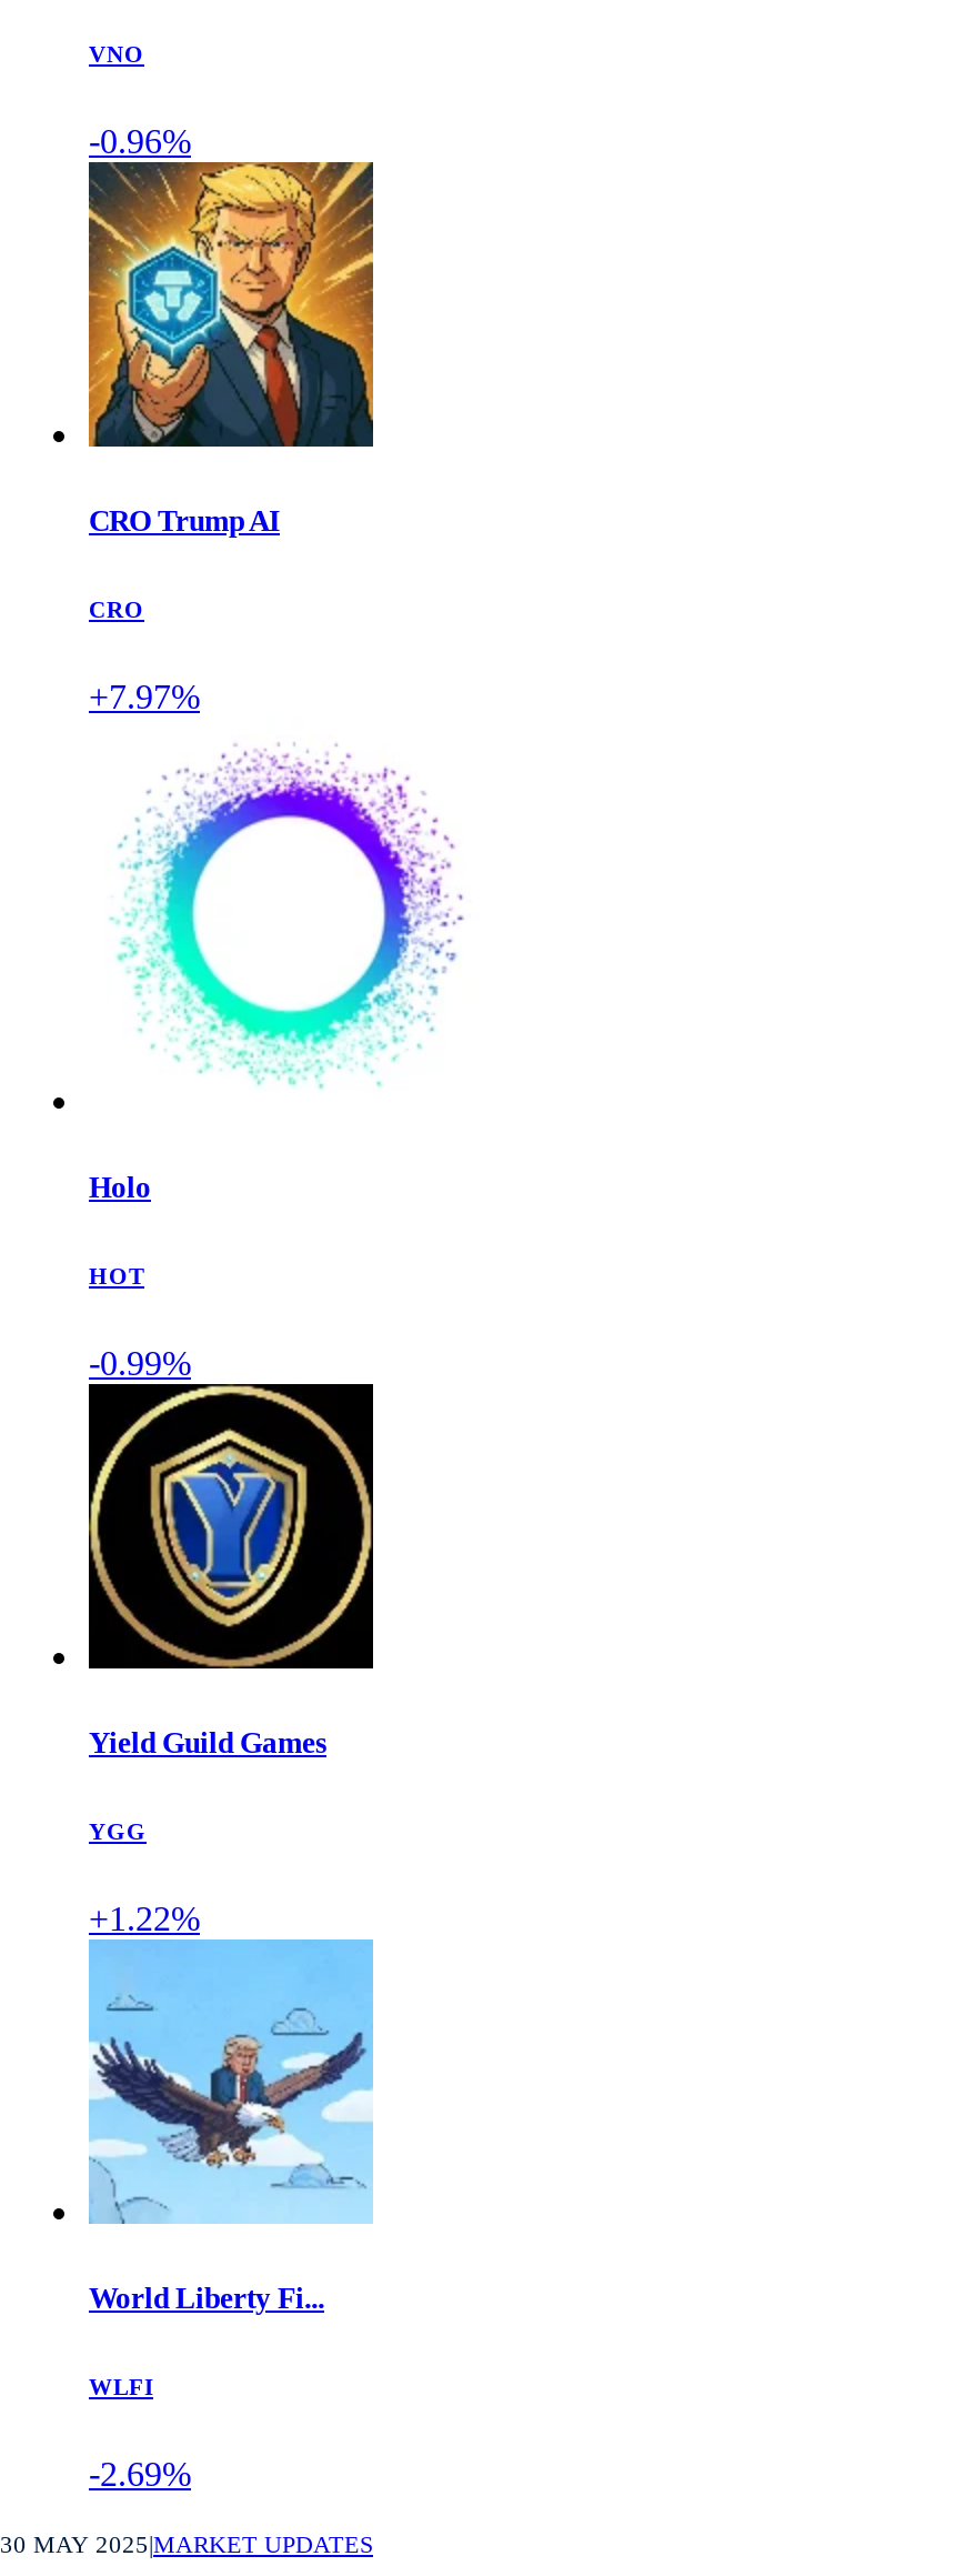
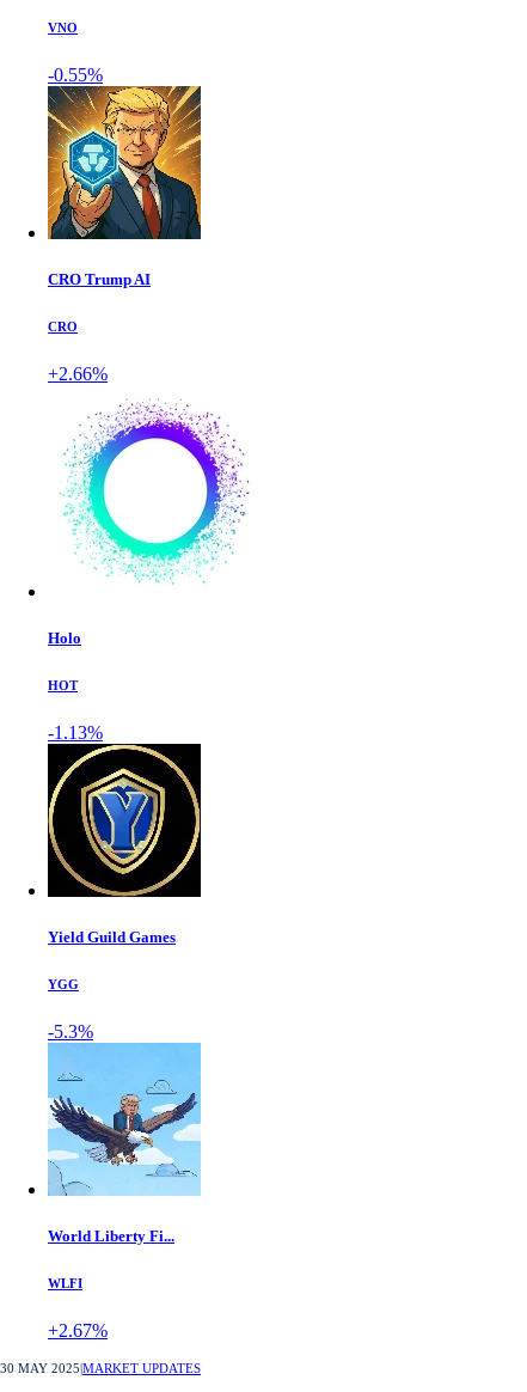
- -0.96%
+ -0.55%

- +7.97%
+ +2.66%

- -0.99%
+ -1.13%

- +1.22%
+ -5.3%

- -2.69%
+ +2.67%
